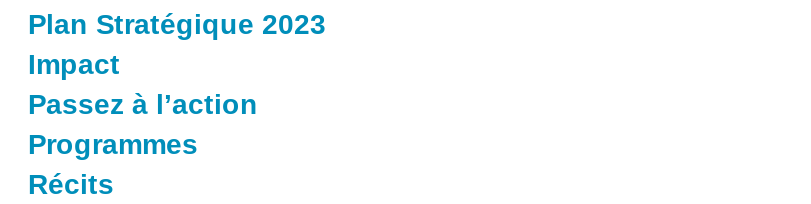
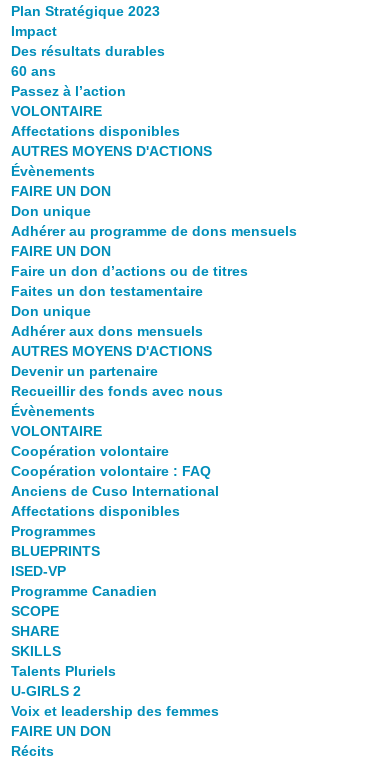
+ Des résultats durables
+ 60 ans

+ VOLONTAIRE
+ Affectations disponibles
+ AUTRES MOYENS D'ACTIONS
+ Évènements
+ FAIRE UN DON
+ Don unique
+ Adhérer au programme de dons mensuels
+ FAIRE UN DON
+ Faire un don d’actions ou de titres
+ Faites un don testamentaire
+ Don unique
+ Adhérer aux dons mensuels
+ AUTRES MOYENS D'ACTIONS
+ Devenir un partenaire
+ Recueillir des fonds avec nous
+ Évènements
+ VOLONTAIRE
+ Coopération volontaire
+ Coopération volontaire : FAQ
+ Anciens de Cuso International
+ Affectations disponibles

+ BLUEPRINTS
+ ISED-VP
+ Programme Canadien
+ SCOPE
+ SHARE
+ SKILLS
+ Talents Pluriels
+ U-GIRLS 2
+ Voix et leadership des femmes
+ FAIRE UN DON
